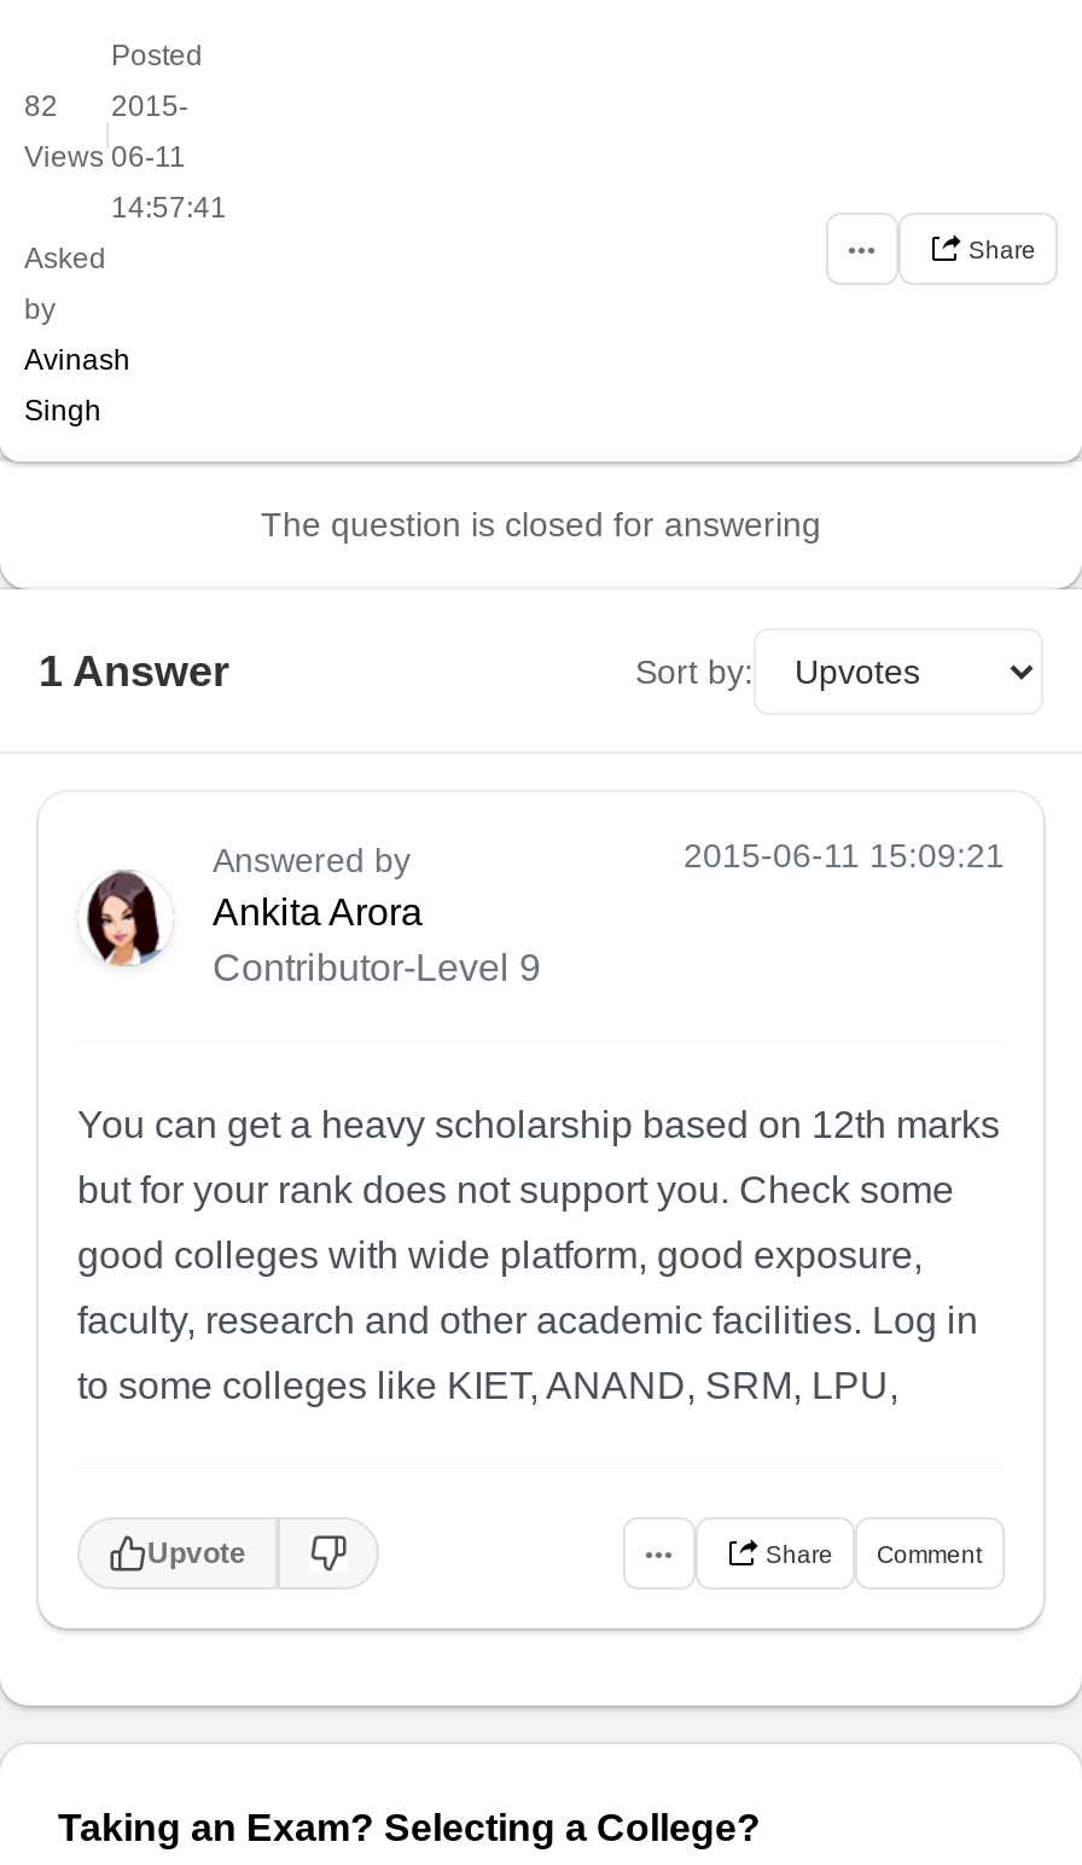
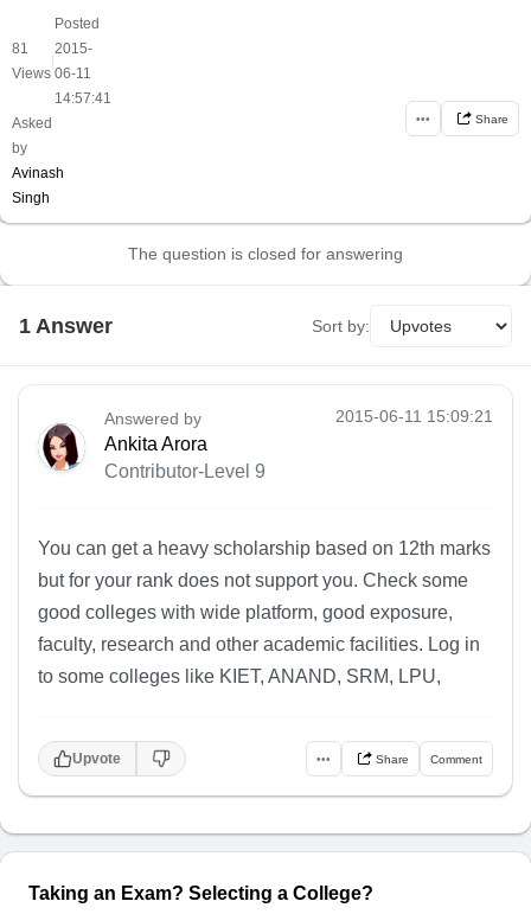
- 82 2015-
+ 81 2015-
